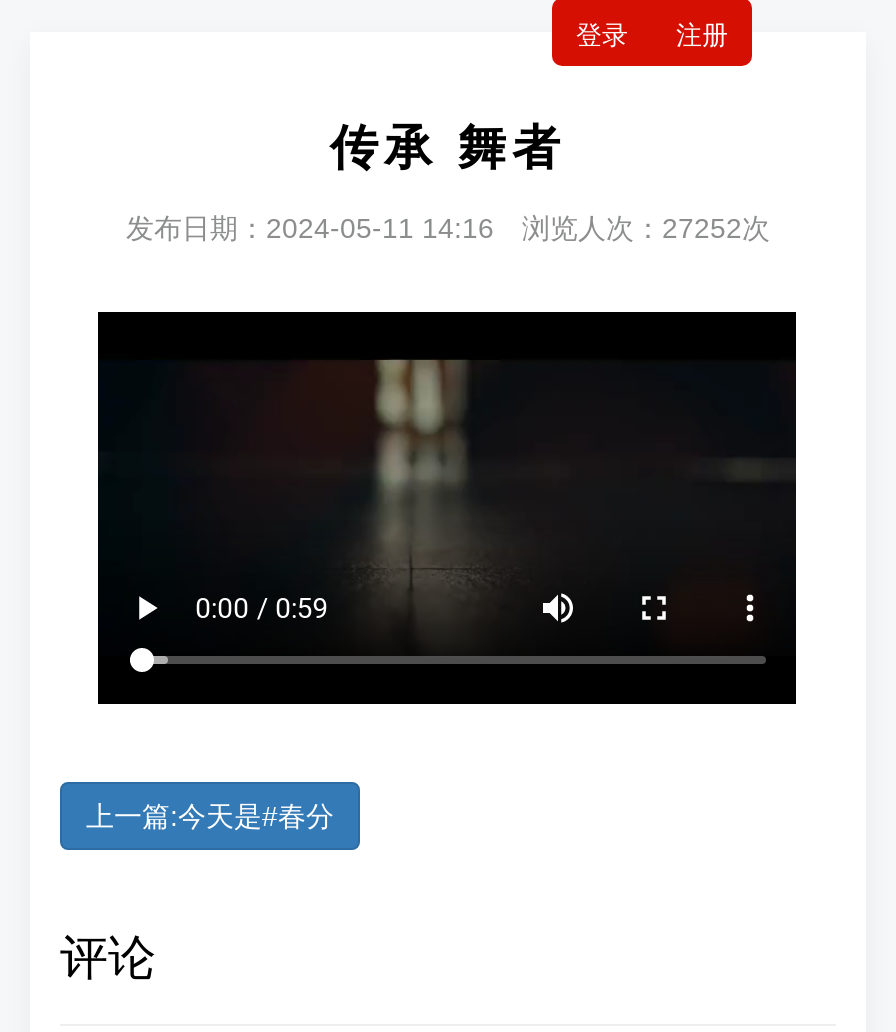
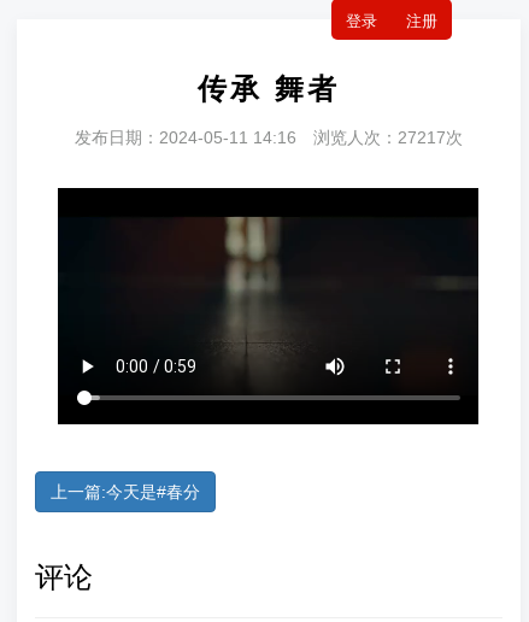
- 发布日期：2024-05-11 14:16 浏览人次：27252次
+ 发布日期：2024-05-11 14:16 浏览人次：27217次
